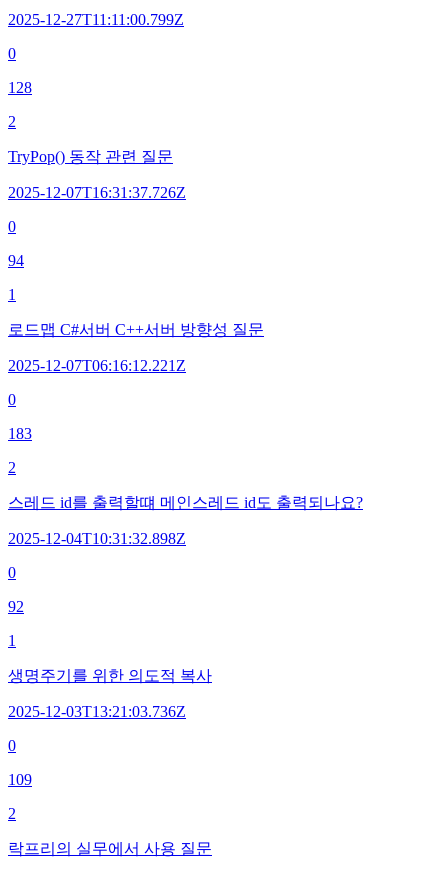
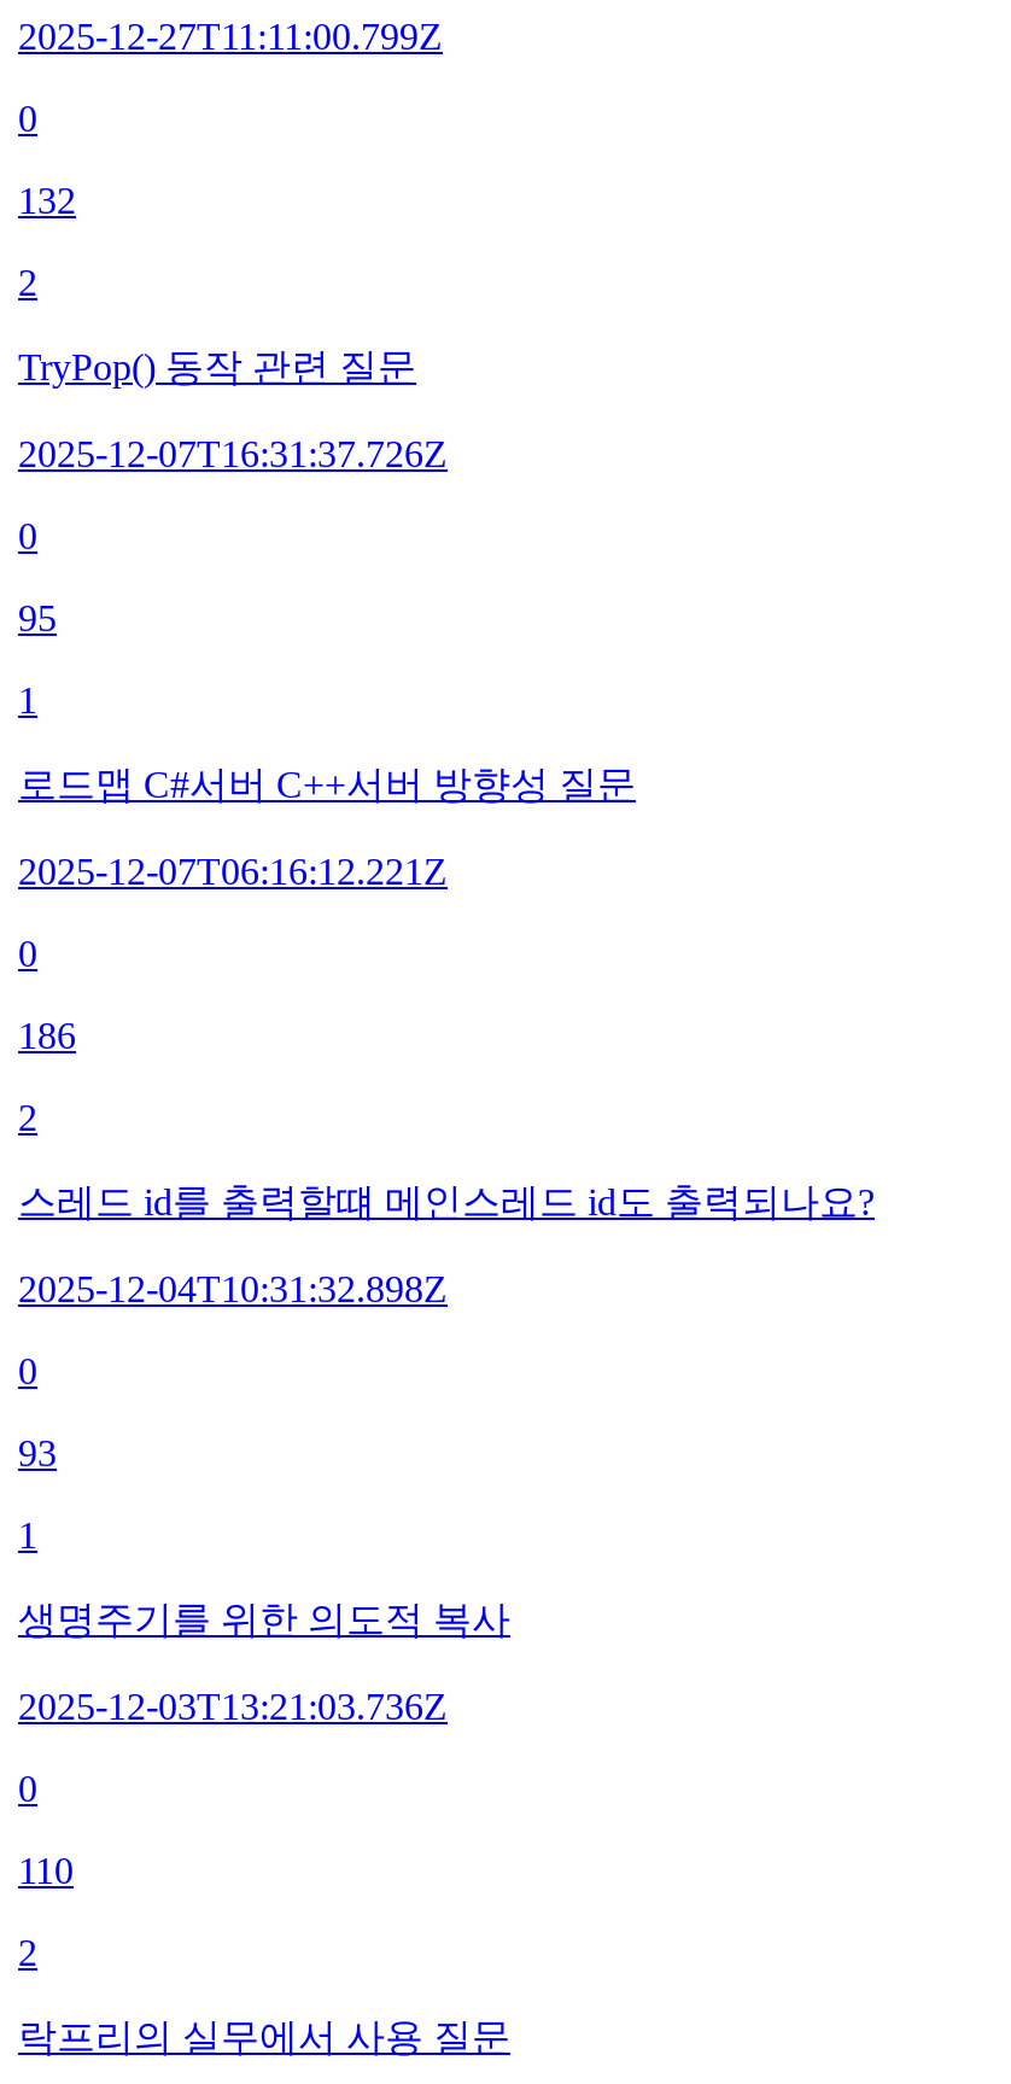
- 128
+ 132

- 94
+ 95

- 183
+ 186

- 92
+ 93

- 109
+ 110
